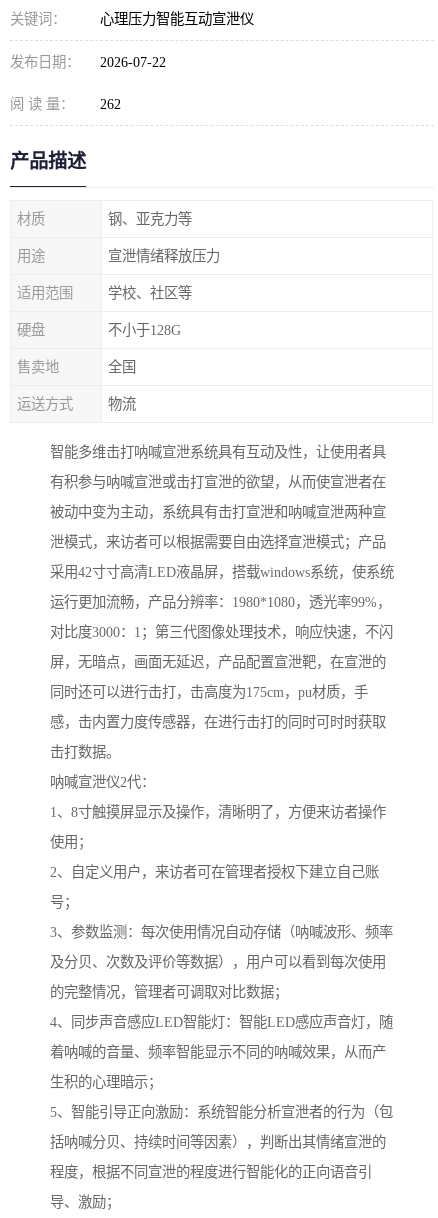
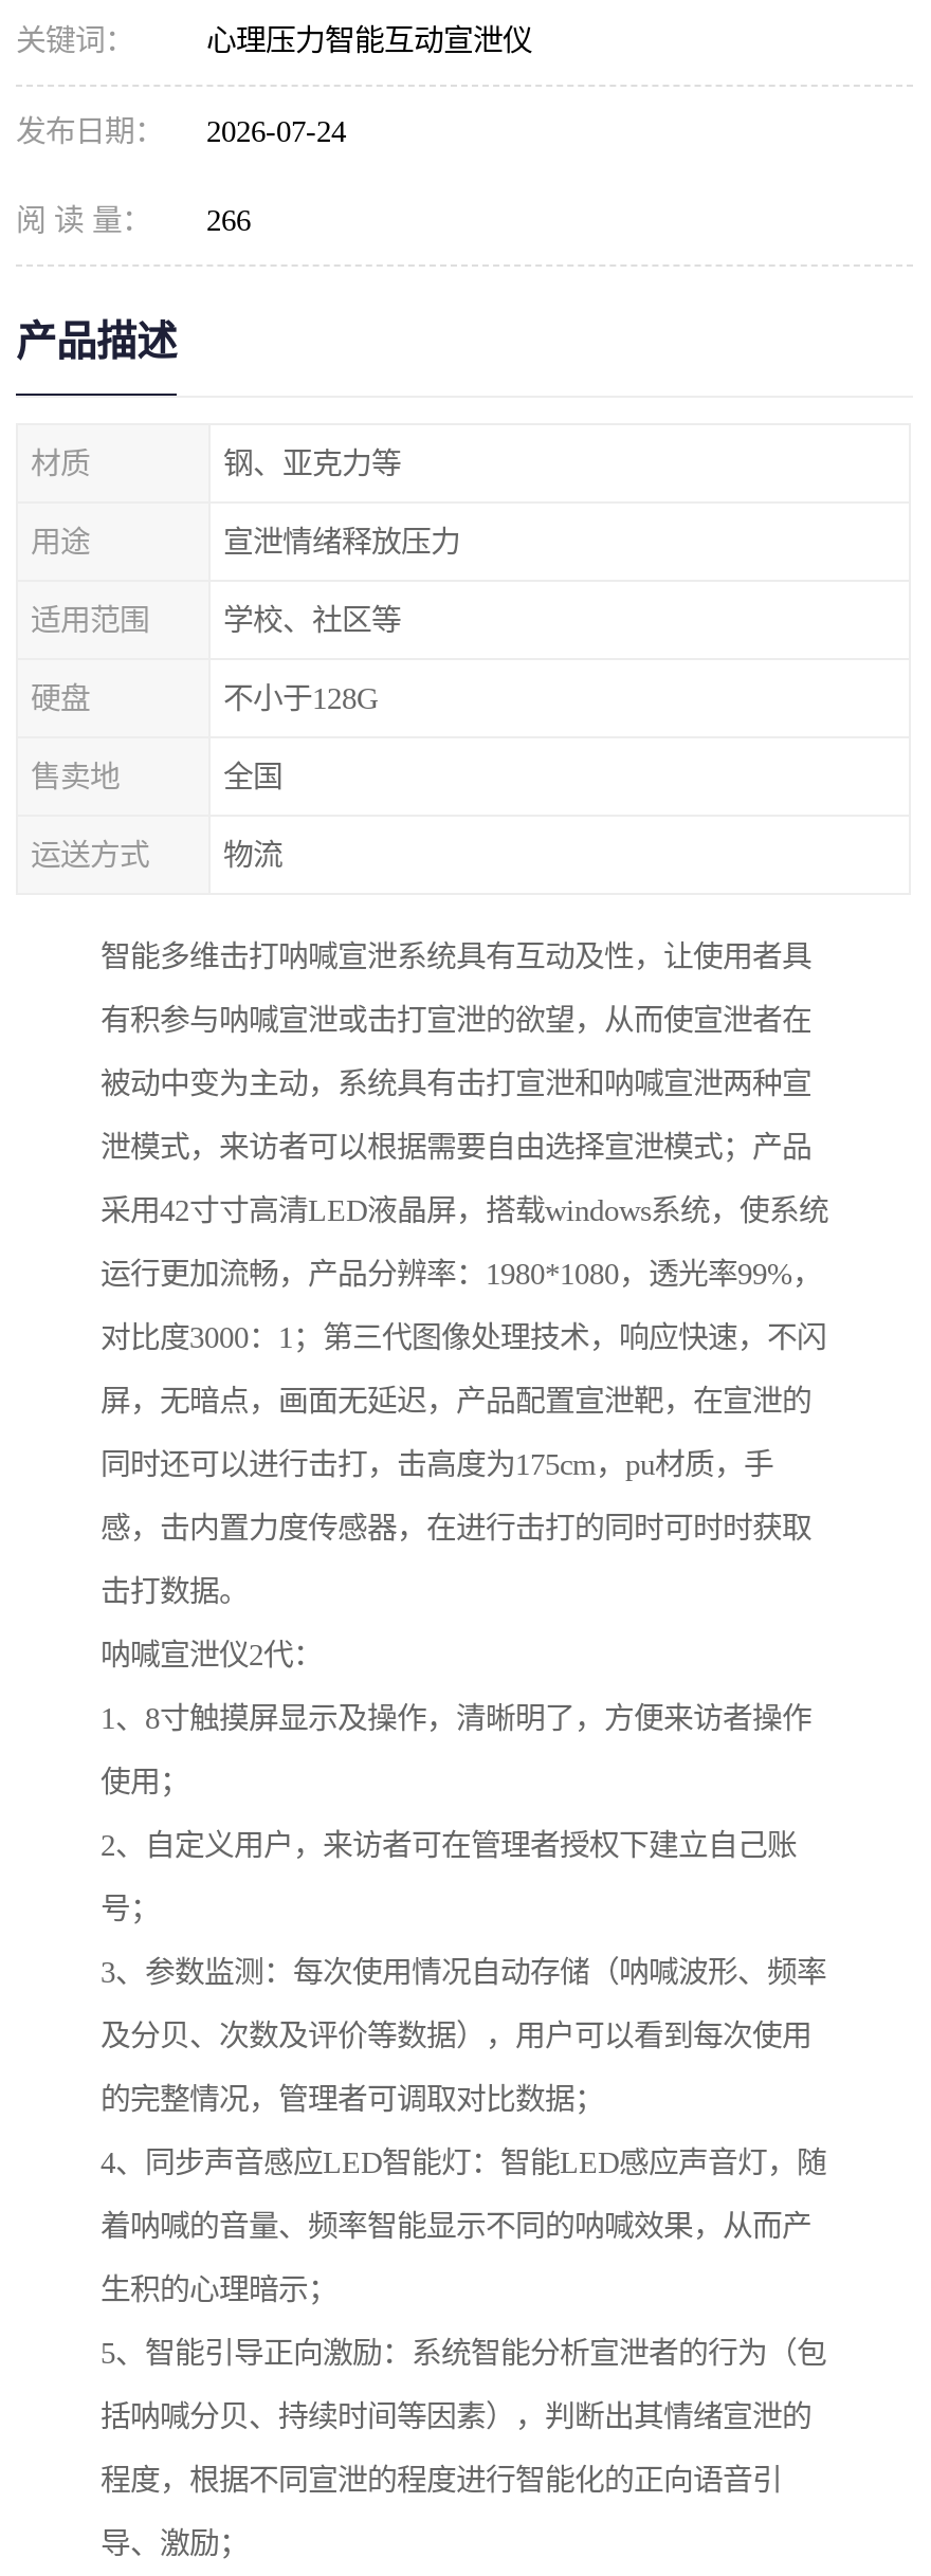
- 发布日期： 2026-07-22
+ 发布日期： 2026-07-24

- 阅 读 量： 262
+ 阅 读 量： 266
